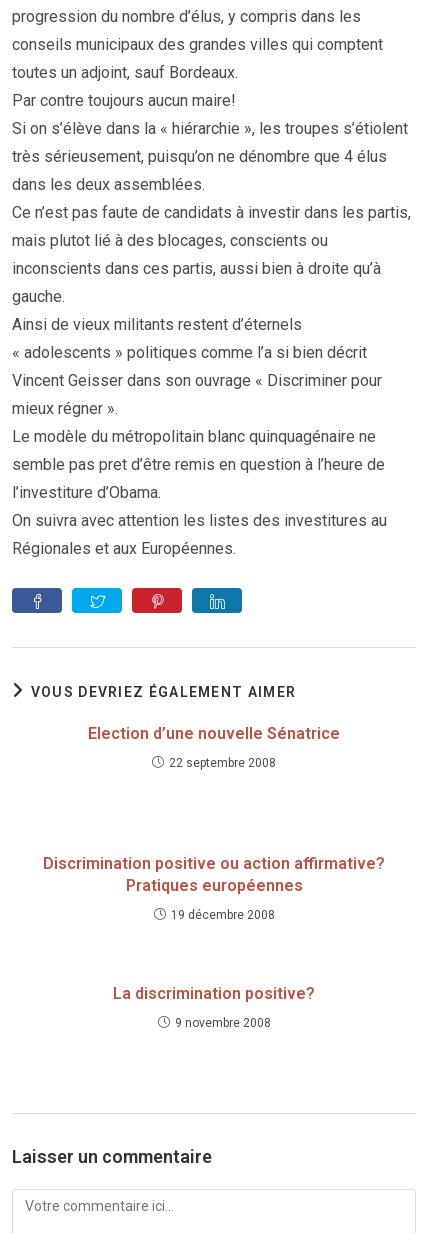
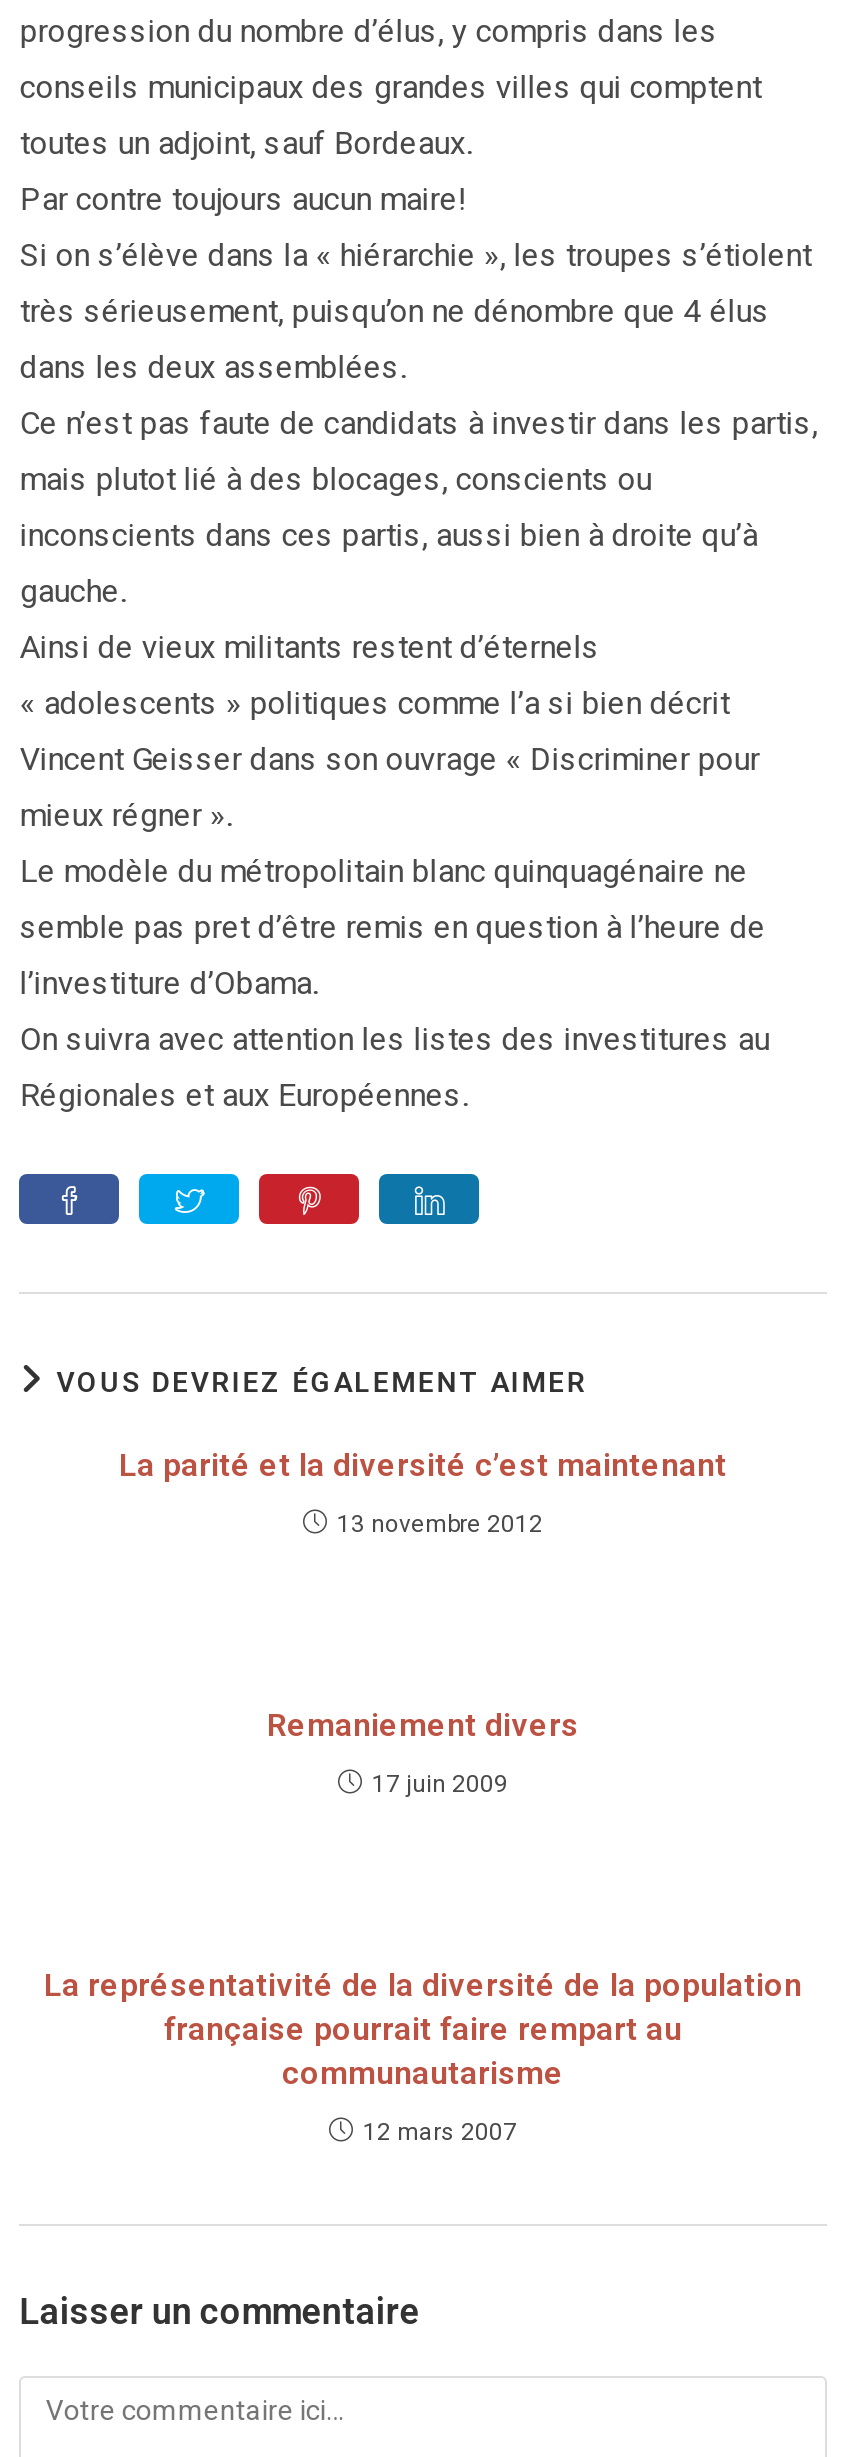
- Election d’une nouvelle Sénatrice
+ La parité et la diversité c’est maintenant

- 22 septembre 2008
+ 13 novembre 2012

- Discrimination positive ou action affirmative?
- Pratiques européennes
+ Remaniement divers

- 19 décembre 2008
+ 17 juin 2009

- La discrimination positive?
+ La représentativité de la diversité de la population
+ française pourrait faire rempart au
+ communautarisme

- 9 novembre 2008
+ 12 mars 2007
